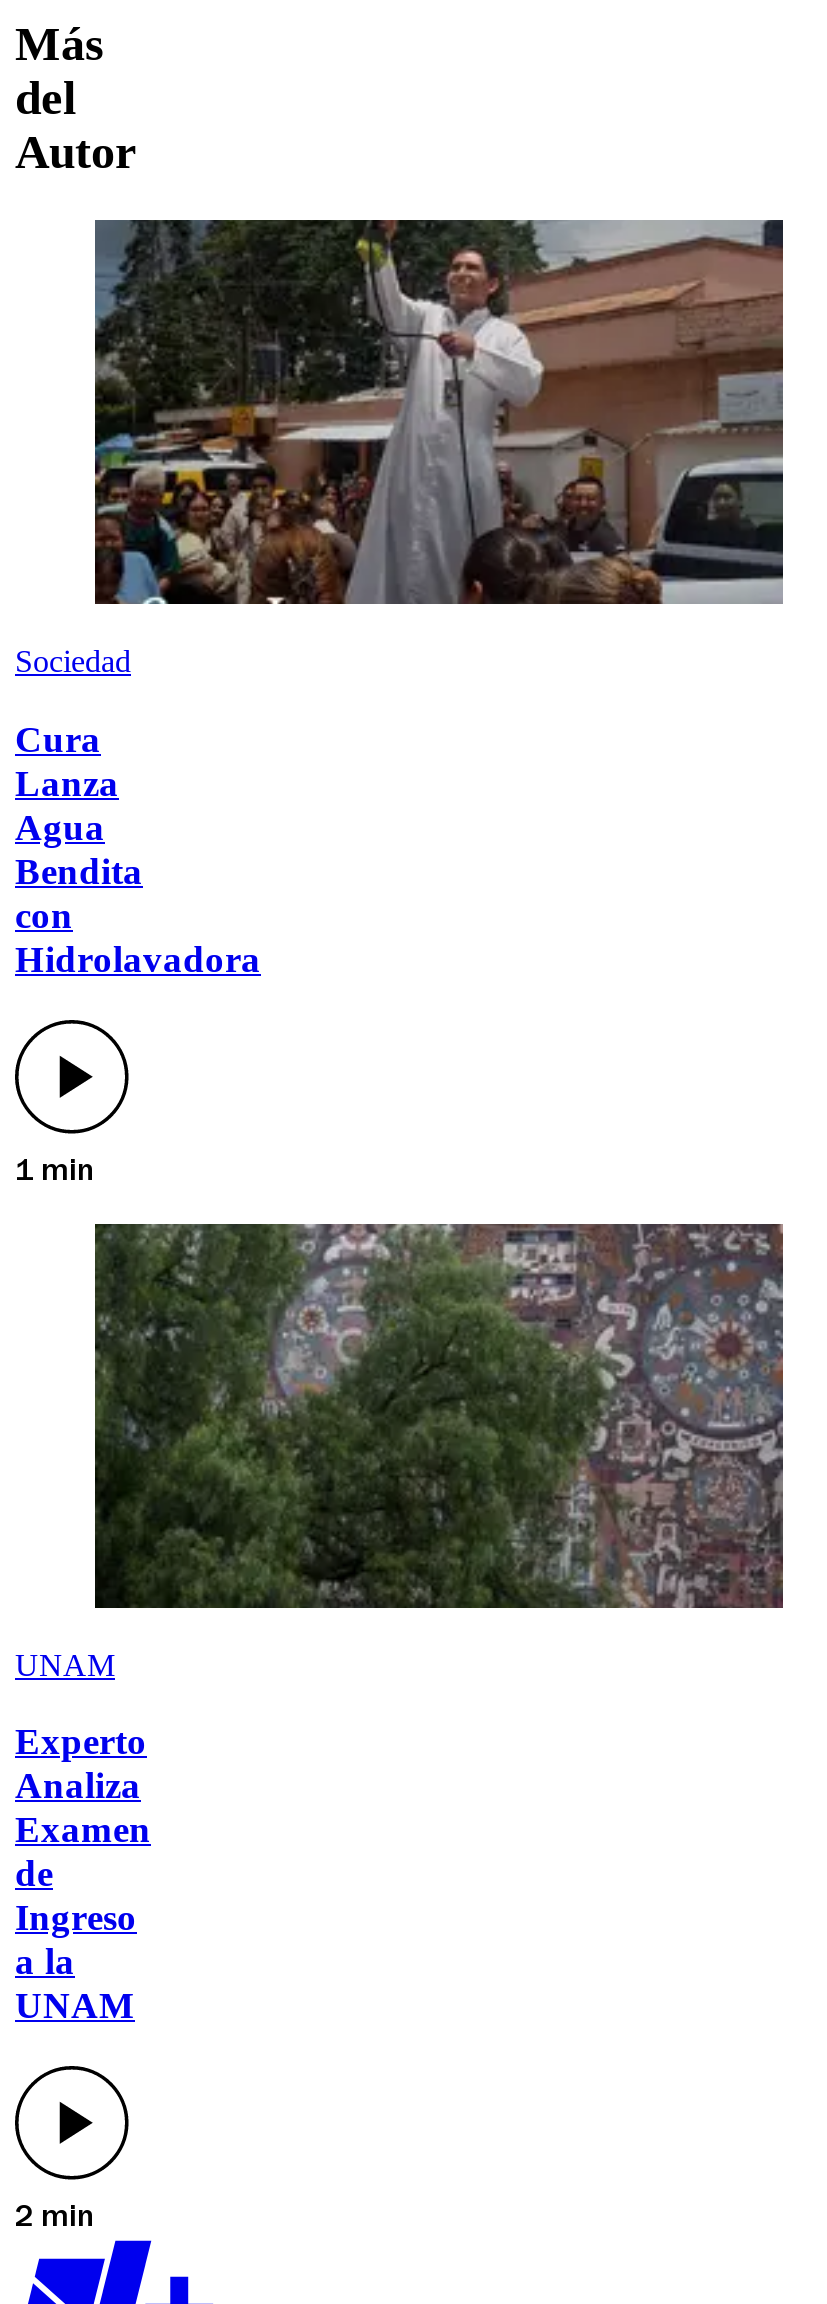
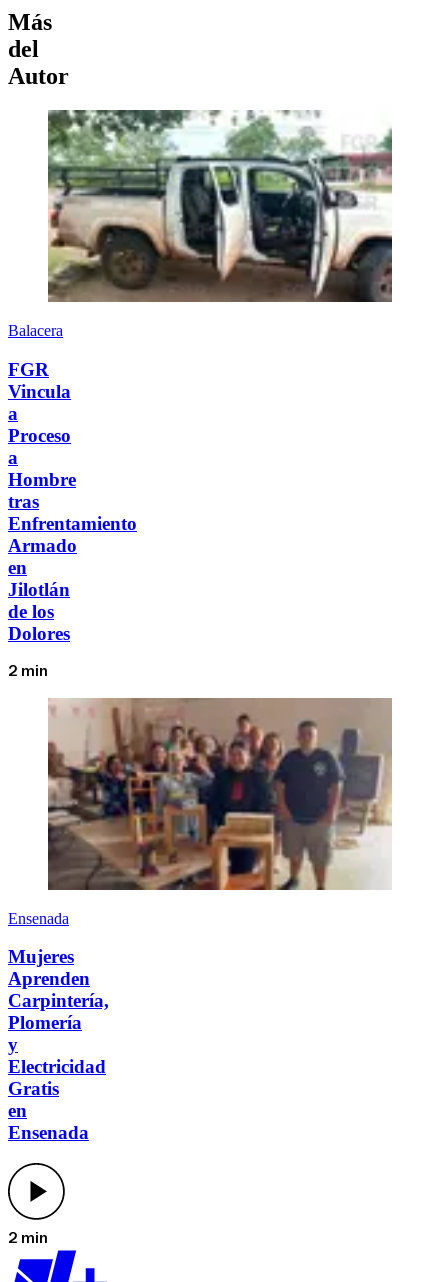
- [image]
- Sociedad
+ [image]
+ Balacera

- Cura
- Lanza
- Agua
- Bendita
- con
- Hidrolavadora
+ FGR
+ Vincula
+ a
+ Proceso
+ a
+ Hombre
+ tras
+ Enfrentamiento
+ Armado
+ en
+ Jilotlán
+ de los
+ Dolores

- 1 min
+ 2 min

- [image]
- UNAM
+ [image]
+ Ensenada

- Experto
- Analiza
- Examen
- de
- Ingreso
- a la
- UNAM
+ Mujeres
+ Aprenden
+ Carpintería,
+ Plomería
+ y
+ Electricidad
+ Gratis
+ en
+ Ensenada
